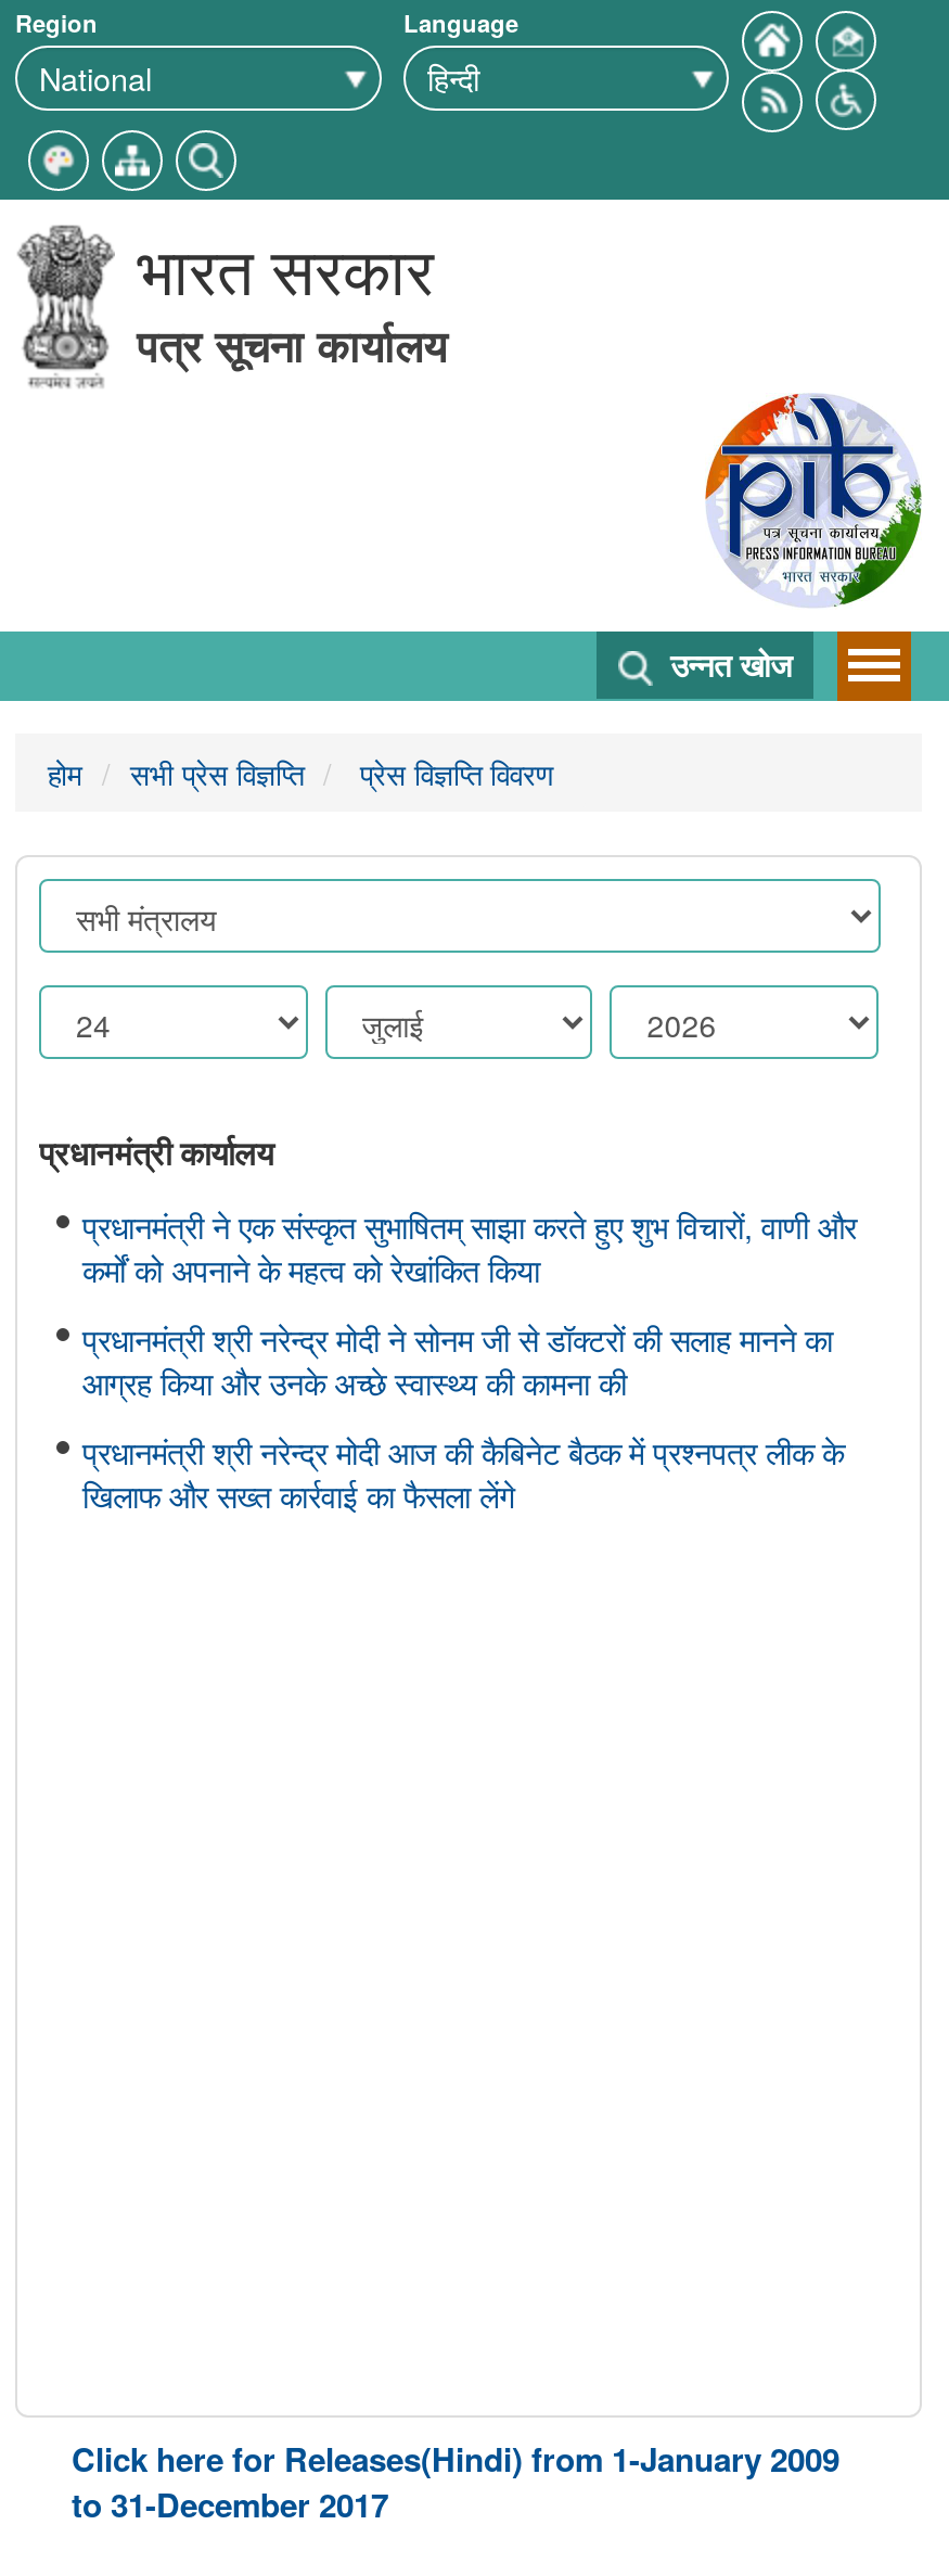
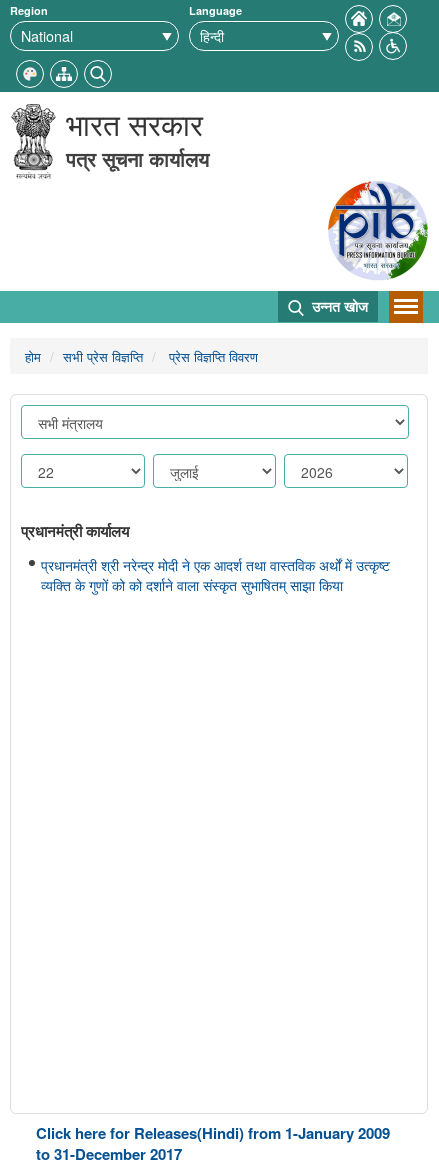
- प्रधानमंत्री ने एक संस्कृत सुभाषितम् साझा करते हुए शुभ विचारों, वाणी और
- कर्मों को अपनाने के महत्व को रेखांकित किया
- प्रधानमंत्री श्री नरेन्द्र मोदी ने सोनम जी से डॉक्टरों की सलाह मानने का
- आग्रह किया और उनके अच्छे स्वास्थ्य की कामना की
- प्रधानमंत्री श्री नरेन्द्र मोदी आज की कैबिनेट बैठक में प्रश्नपत्र लीक के
- खिलाफ और सख्त कार्रवाई का फैसला लेंगे
+ प्रधानमंत्री श्री नरेन्द्र मोदी ने एक आदर्श तथा वास्तविक अर्थों में उत्कृष्ट
+ व्यक्ति के गुणों को को दर्शाने वाला संस्कृत सुभाषितम् साझा किया
